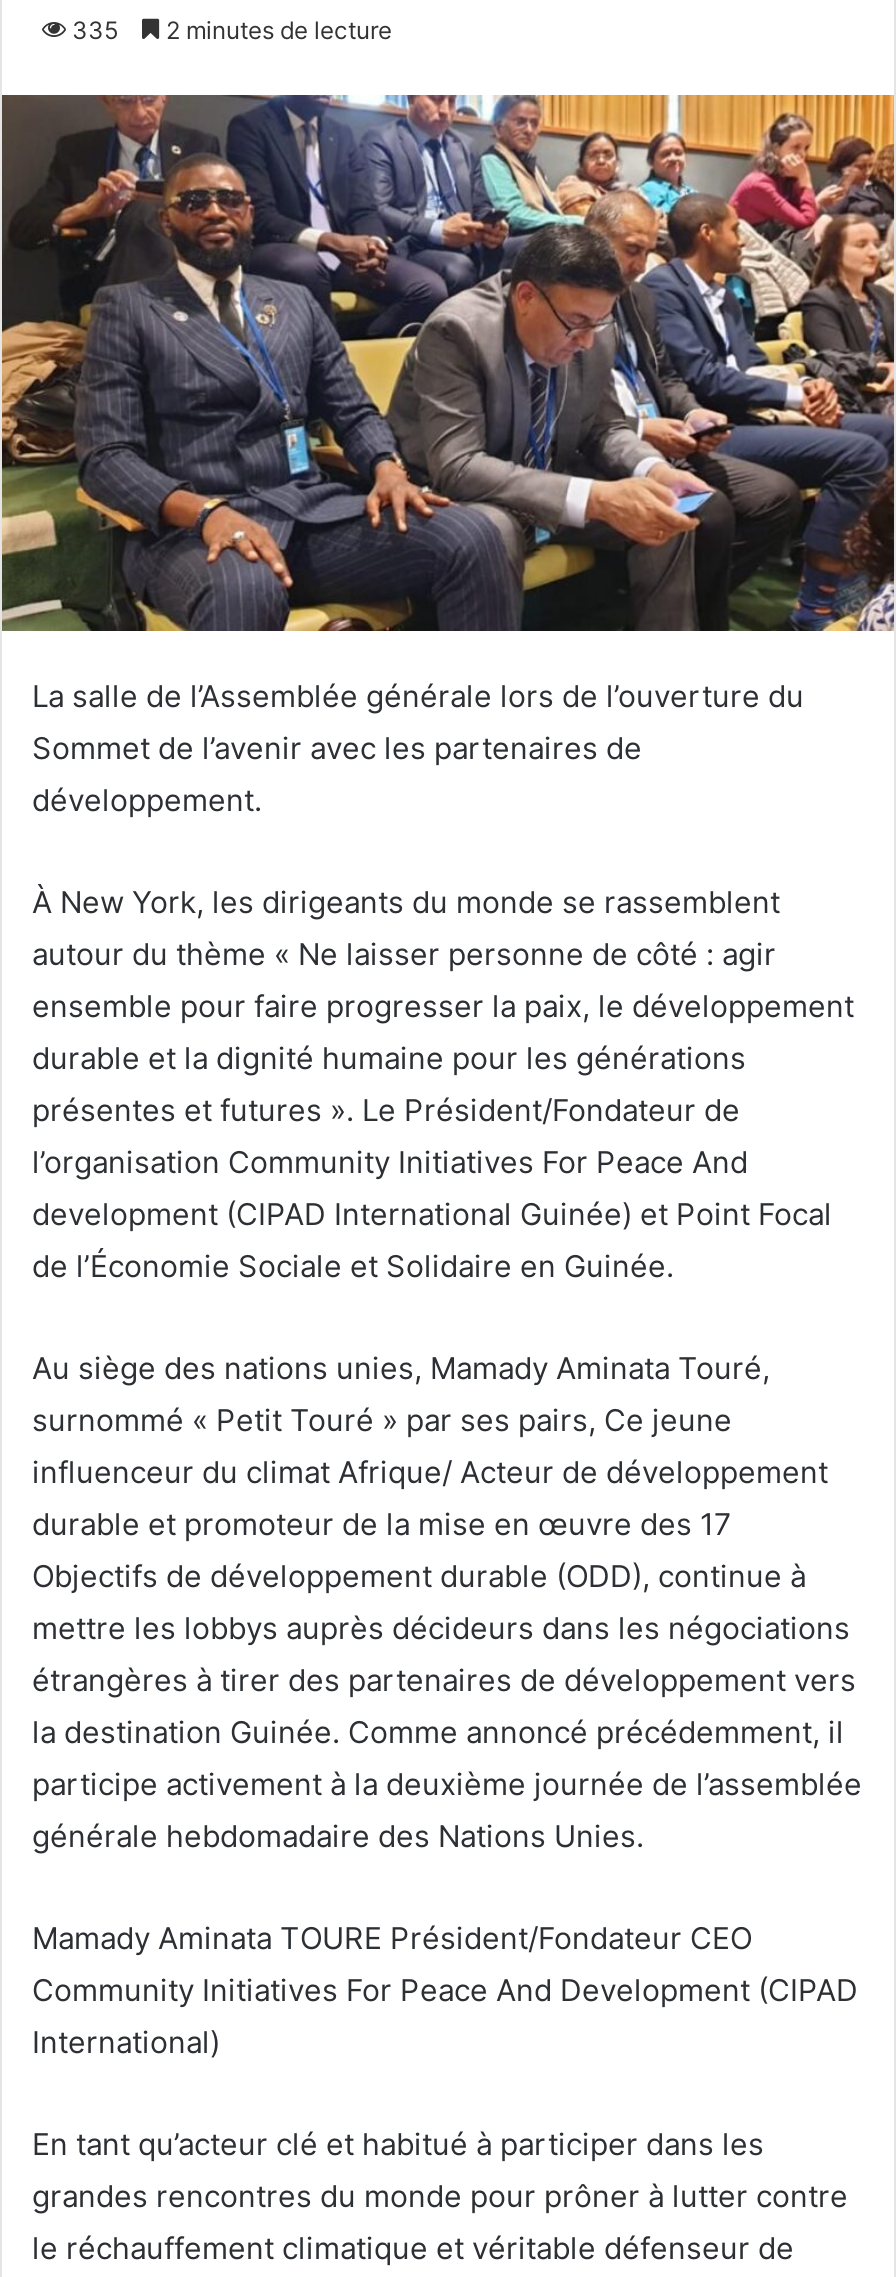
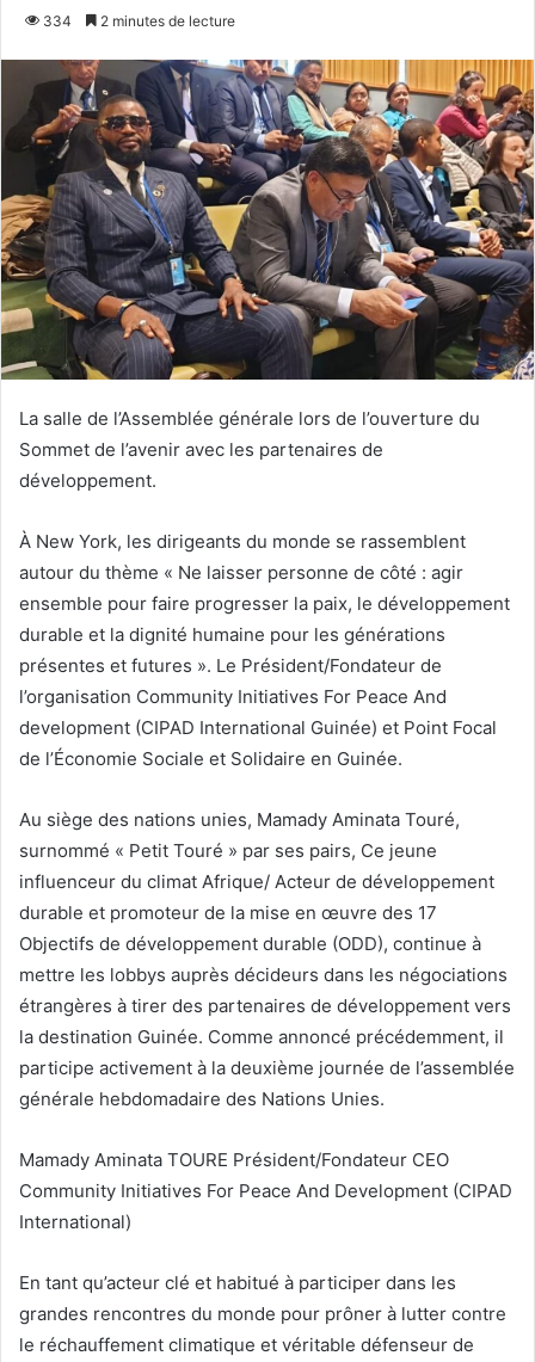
- 335 2 minutes de lecture
+ 334 2 minutes de lecture
